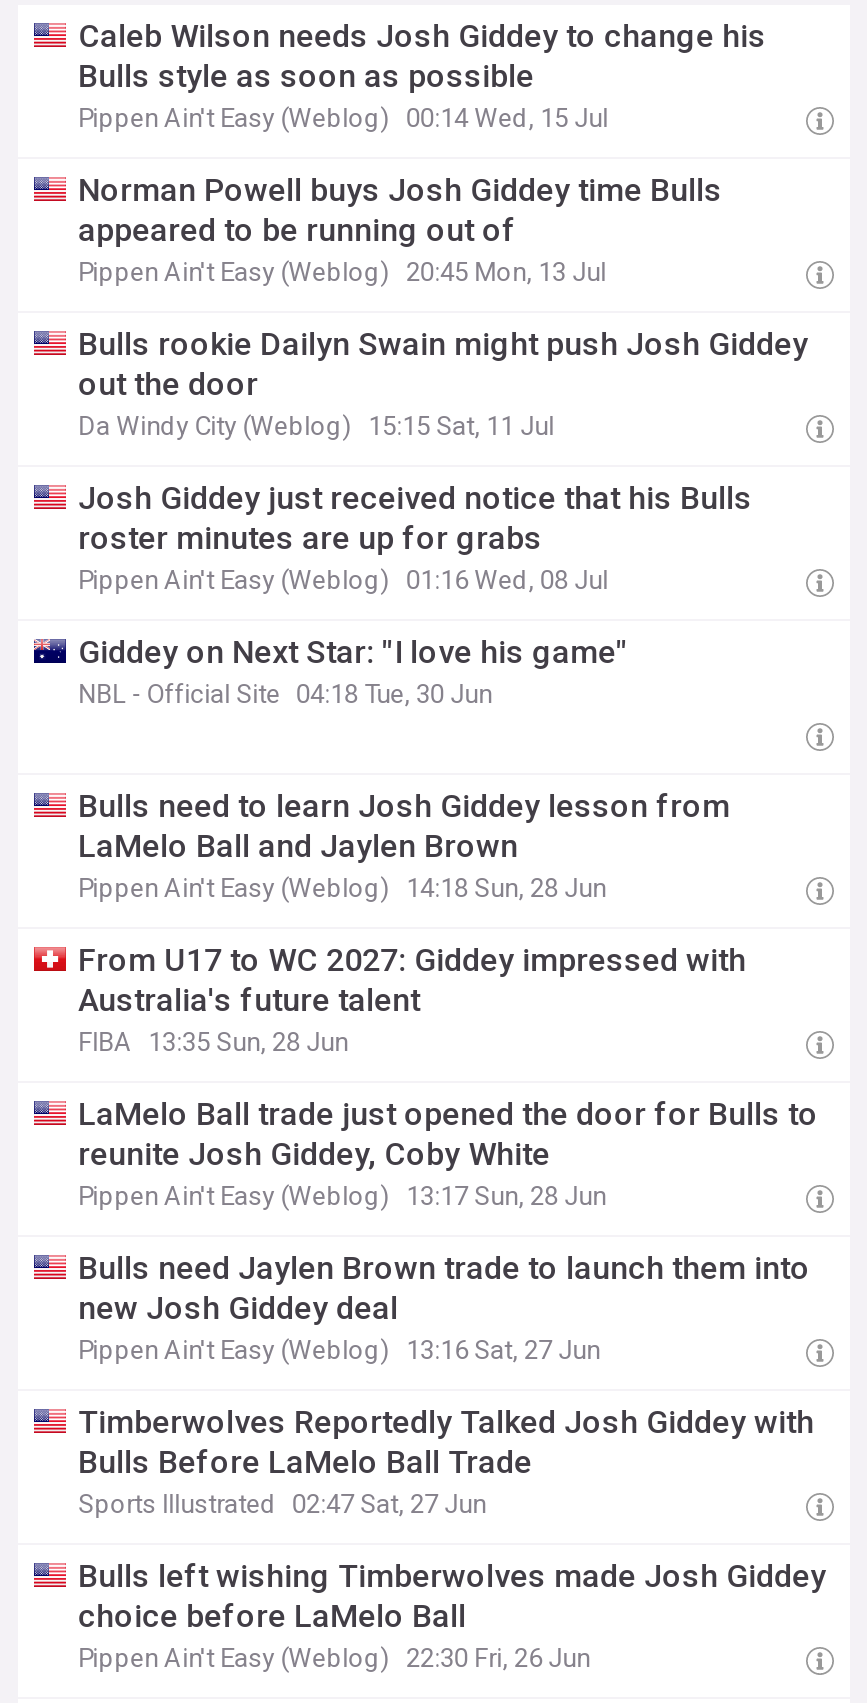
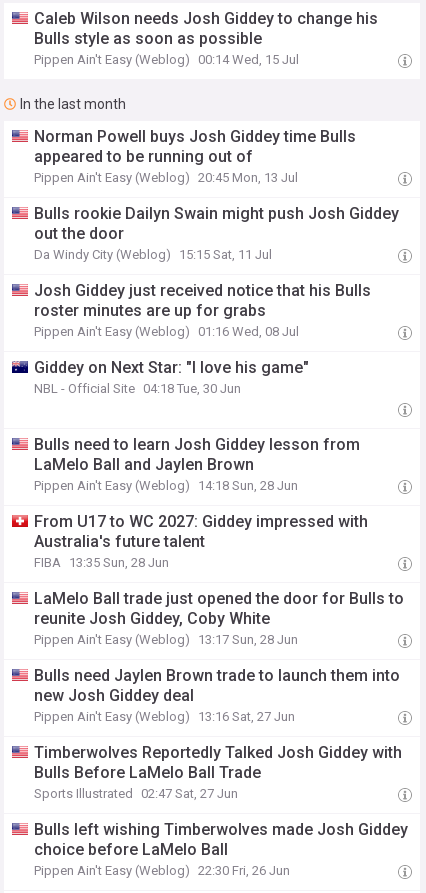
+ In the last month
